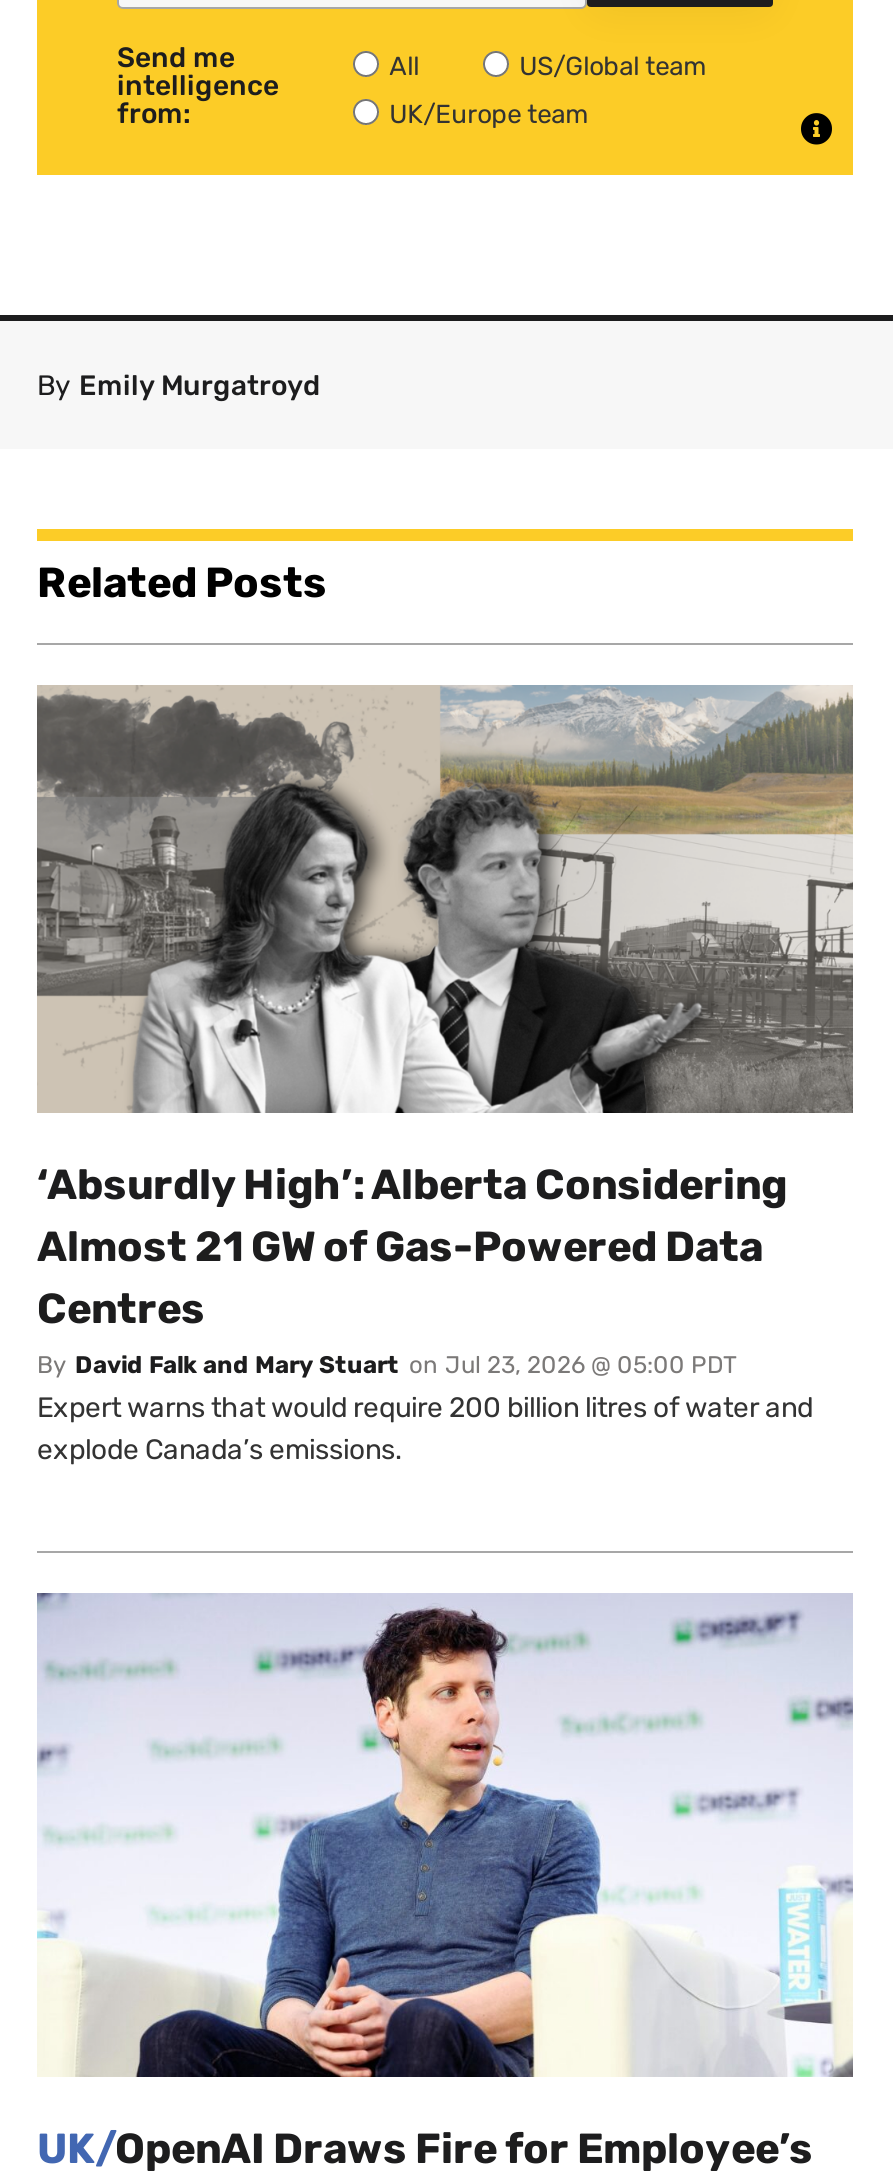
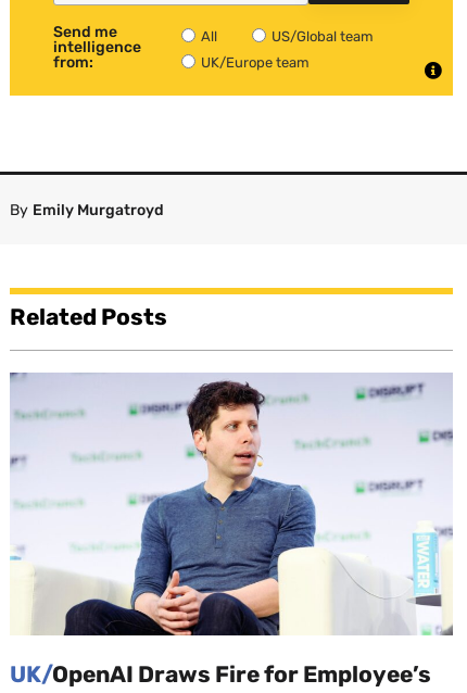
- [image]
- ‘Absurdly High’: Alberta Considering
- Almost 21 GW of Gas-Powered Data
- Centres
- By David Falk and Mary Stuart on Jul 23, 2026 @ 05:00 PDT
- Expert warns that would require 200 billion litres of water and
- explode Canada’s emissions.
